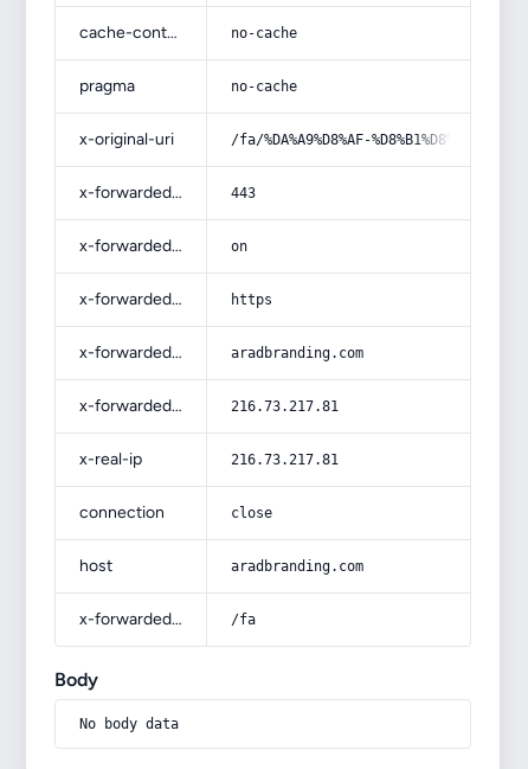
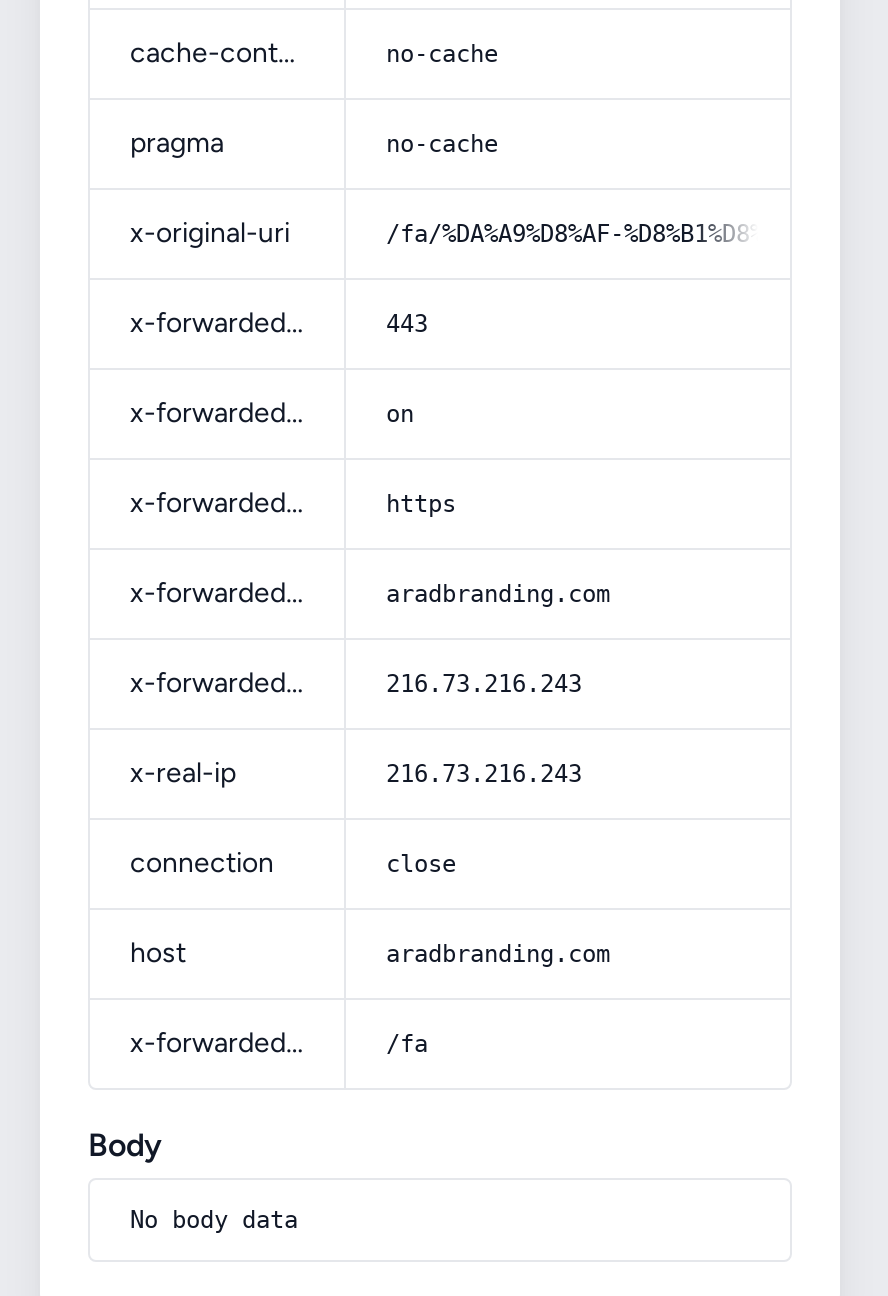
- 216.73.217.81
+ 216.73.216.243

- 216.73.217.81
+ 216.73.216.243
